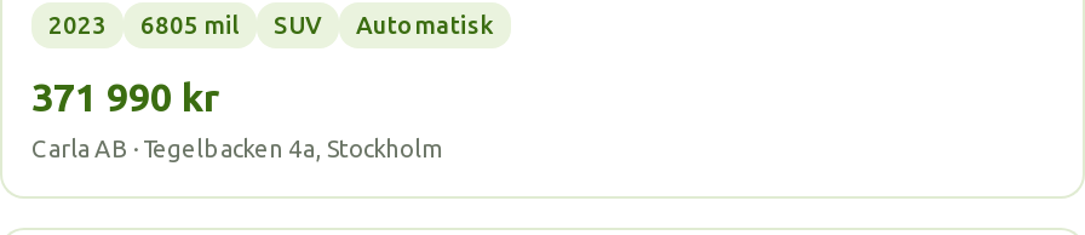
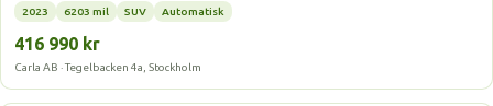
- 2023 6805 mil SUV Automatisk
+ 2023 6203 mil SUV Automatisk

- 371 990 kr
+ 416 990 kr
